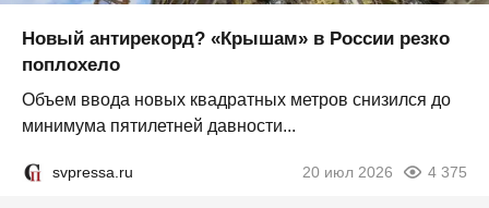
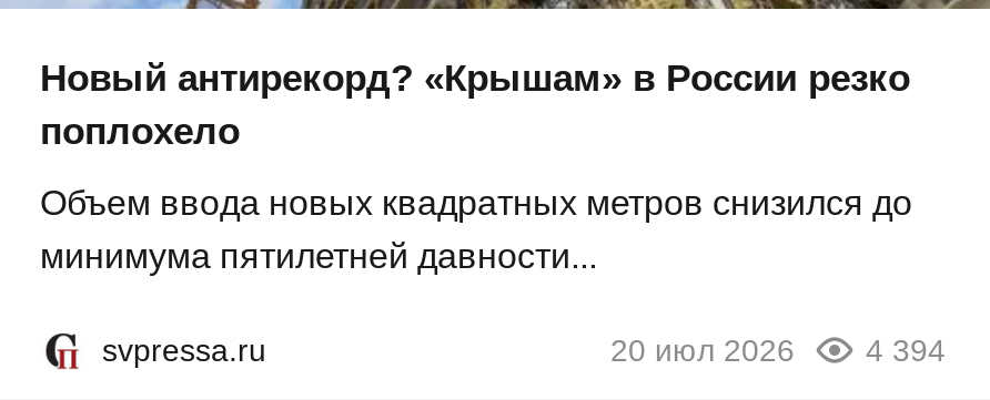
- 20 июл 2026 4 375
+ 20 июл 2026 4 394
